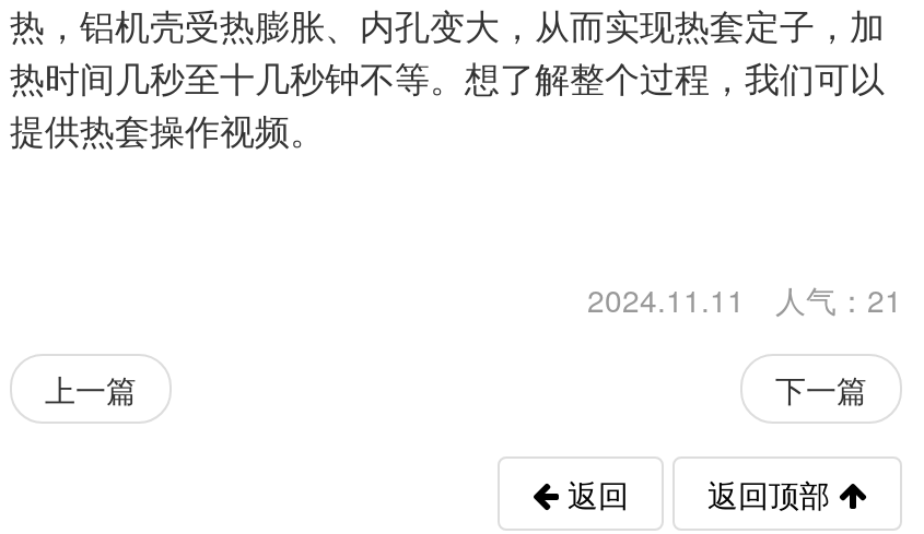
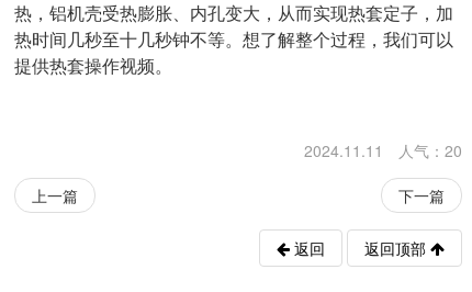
- 2024.11.11 人气：21
+ 2024.11.11 人气：20
